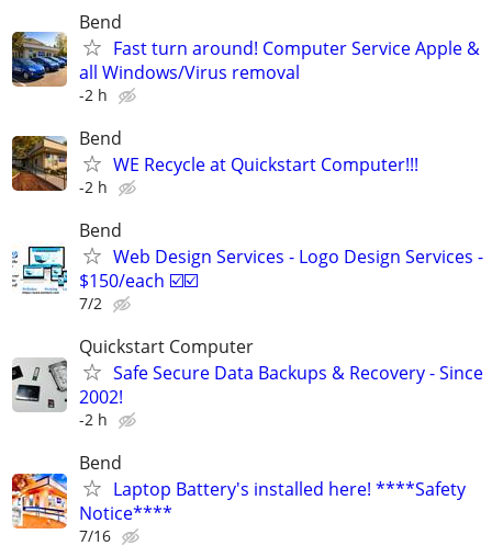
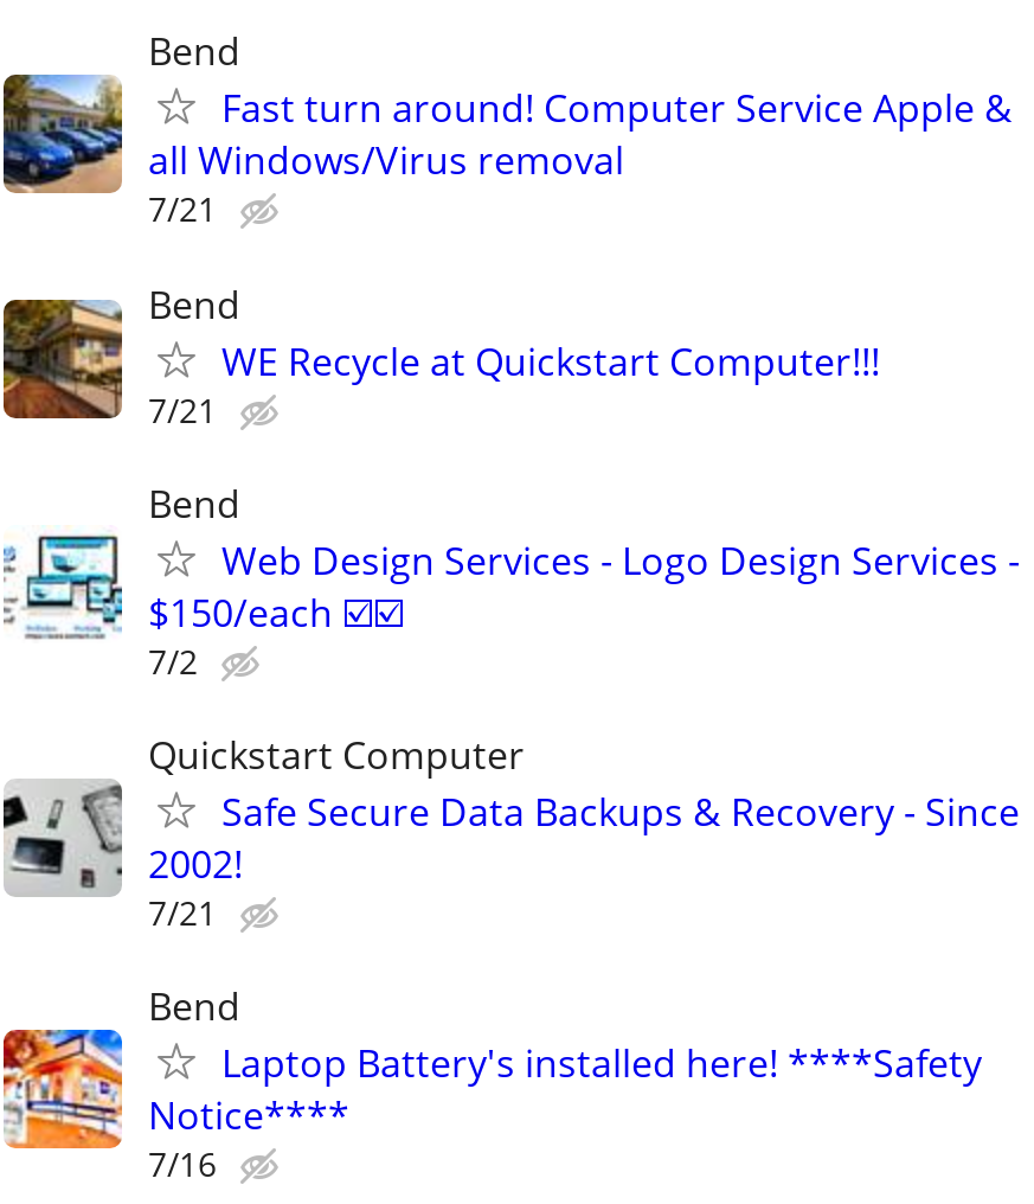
- -2 h
+ 7/21

- -2 h
+ 7/21

- -2 h
+ 7/21
